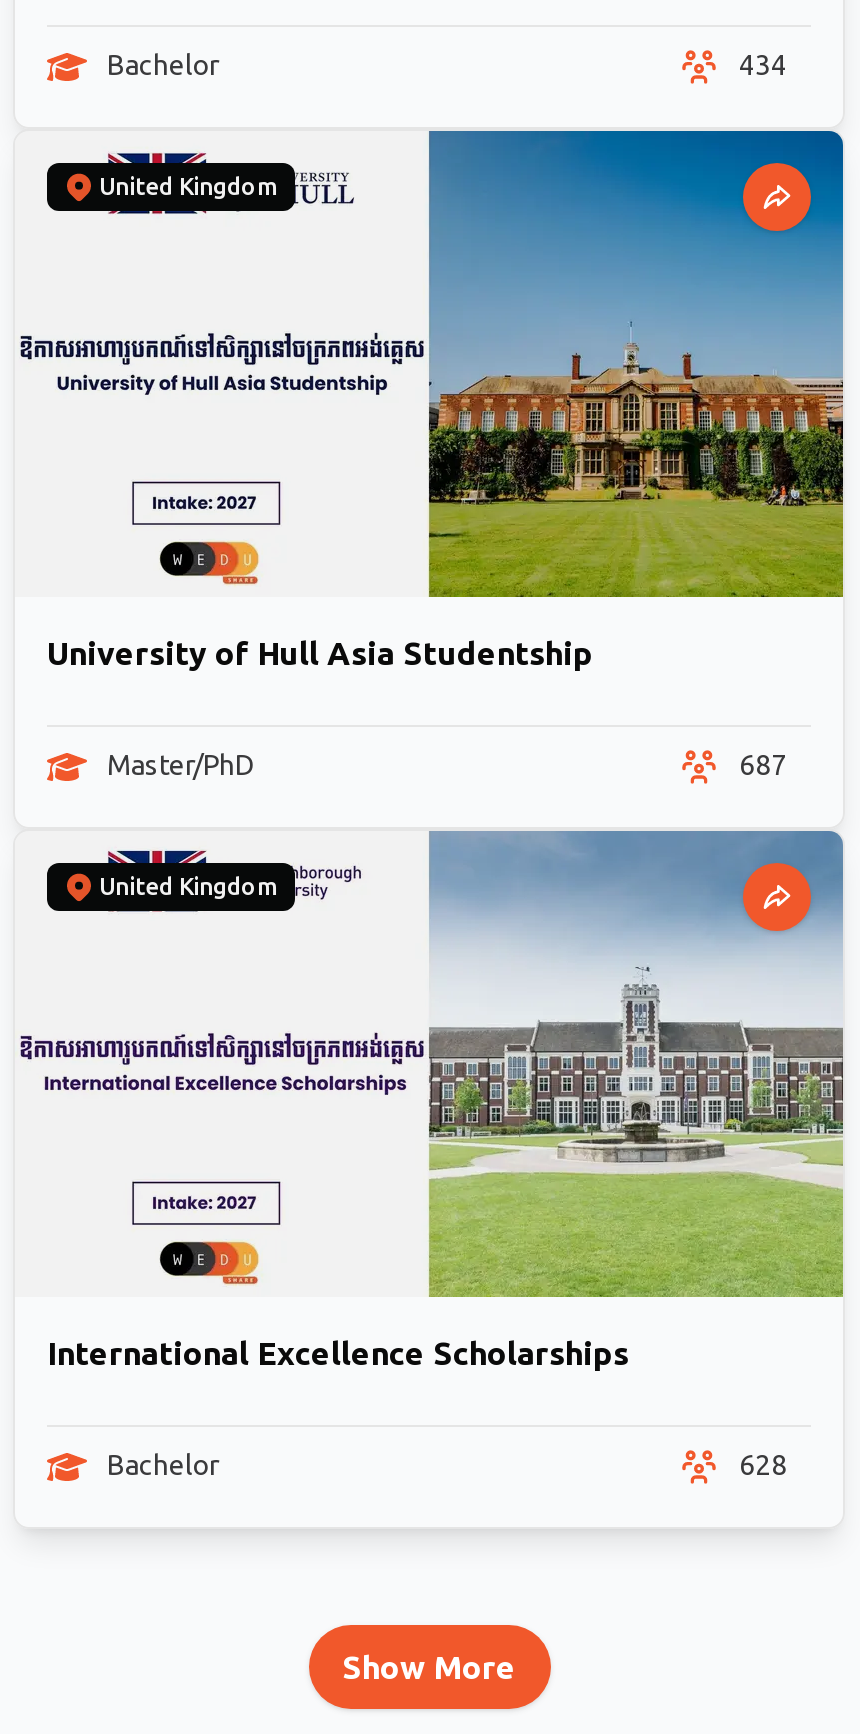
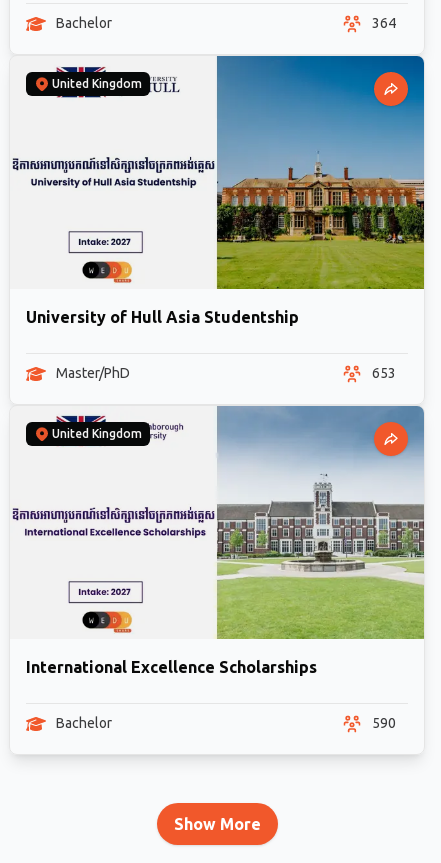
- 434
+ 364

- 687
+ 653

- 628
+ 590
